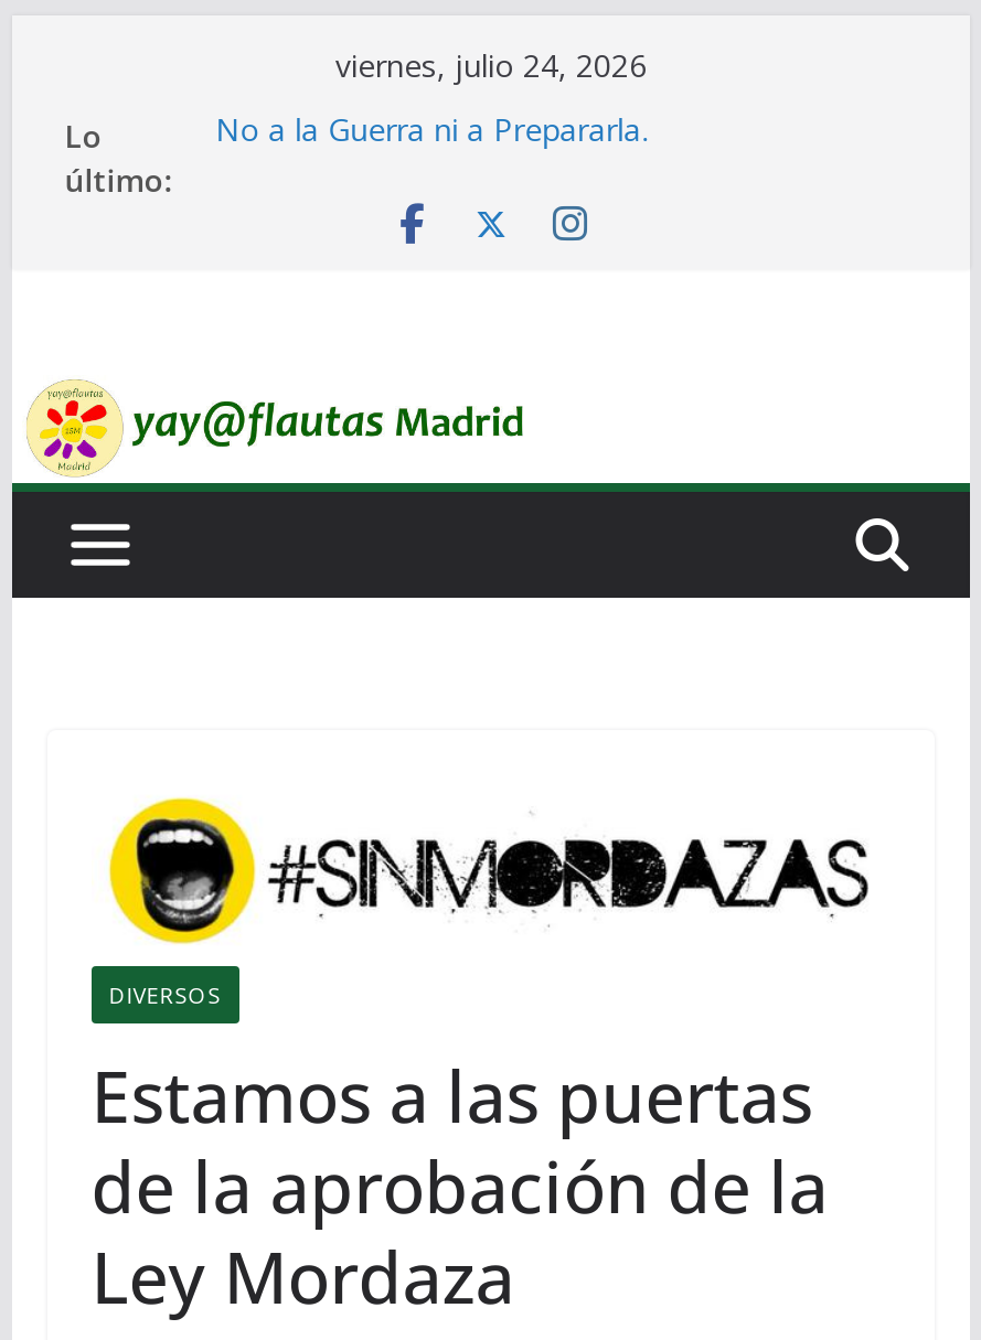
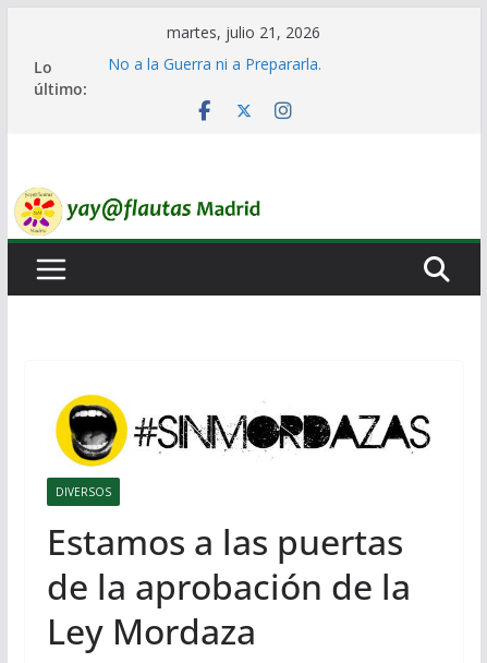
- viernes, julio 24, 2026
+ martes, julio 21, 2026
